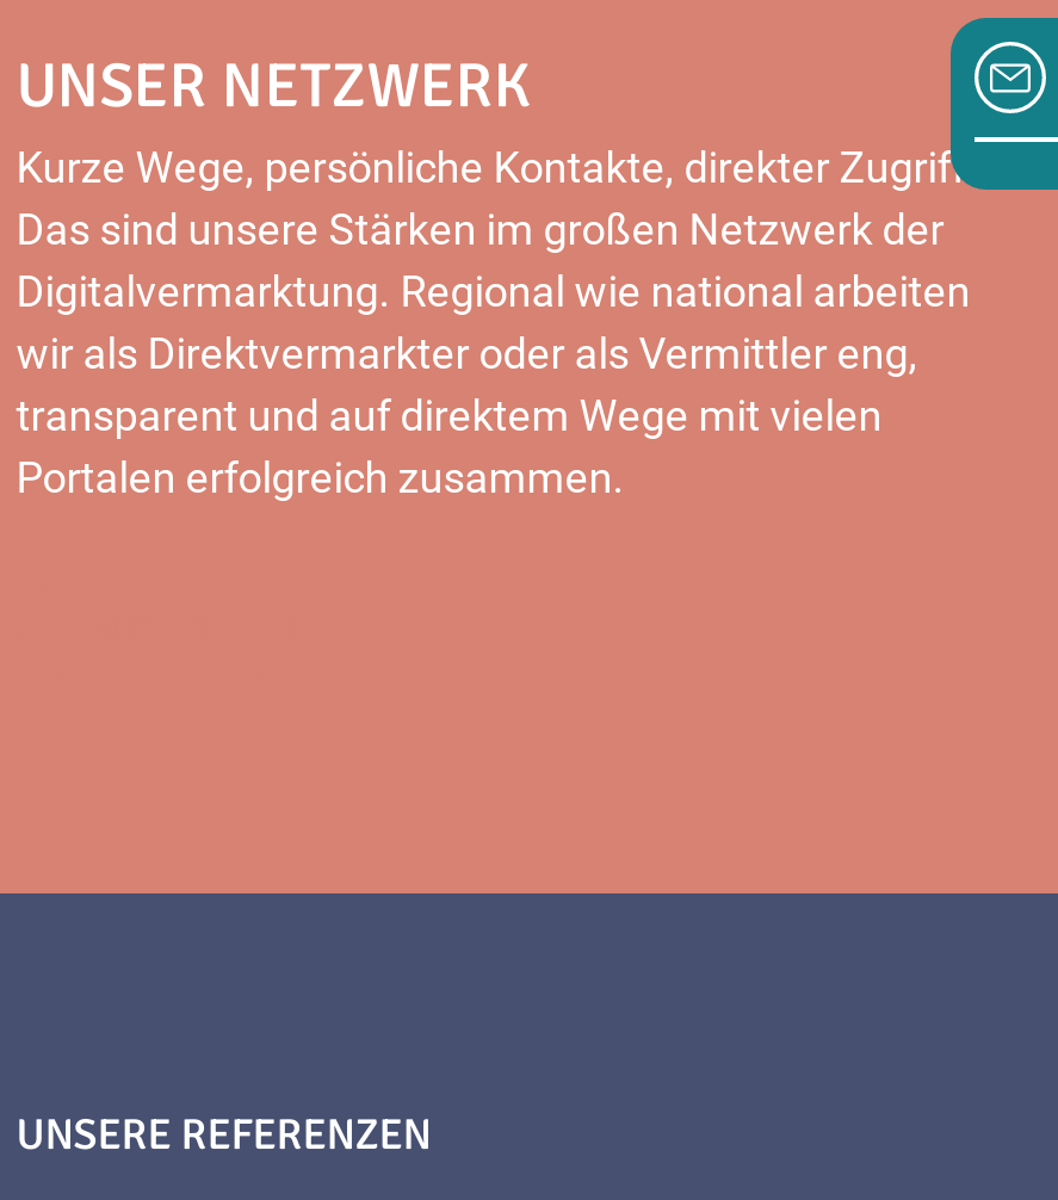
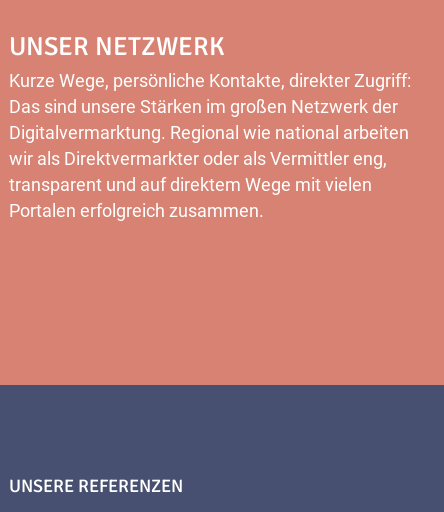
- [image]
